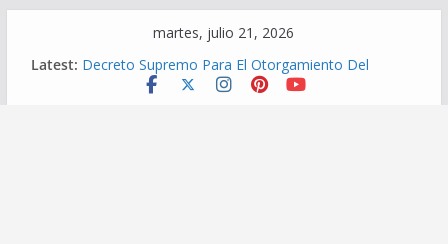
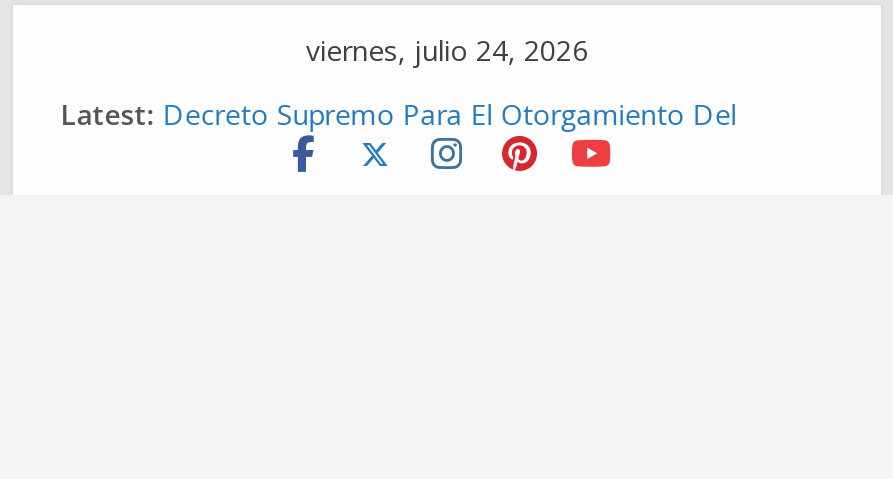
- martes, julio 21, 2026
+ viernes, julio 24, 2026
